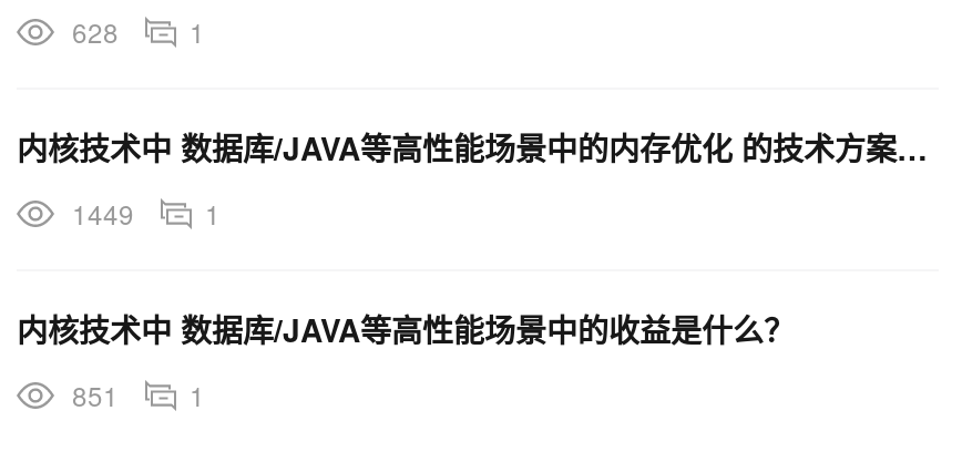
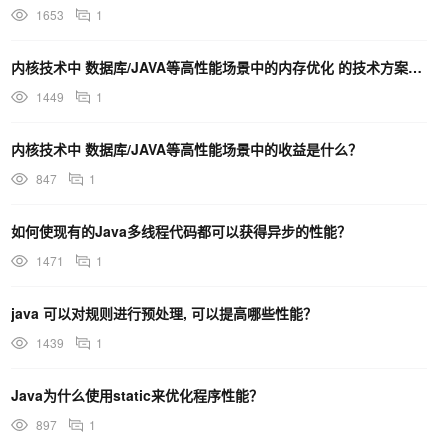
- 628 1
+ 1653 1

- 851
+ 847
+ 1
+ 如何使现有的Java多线程代码都可以获得异步的性能？
+ 1471
+ 1
+ java 可以对规则进行预处理, 可以提高哪些性能？
+ 1439
+ 1
+ Java为什么使用static来优化程序性能？
+ 897
